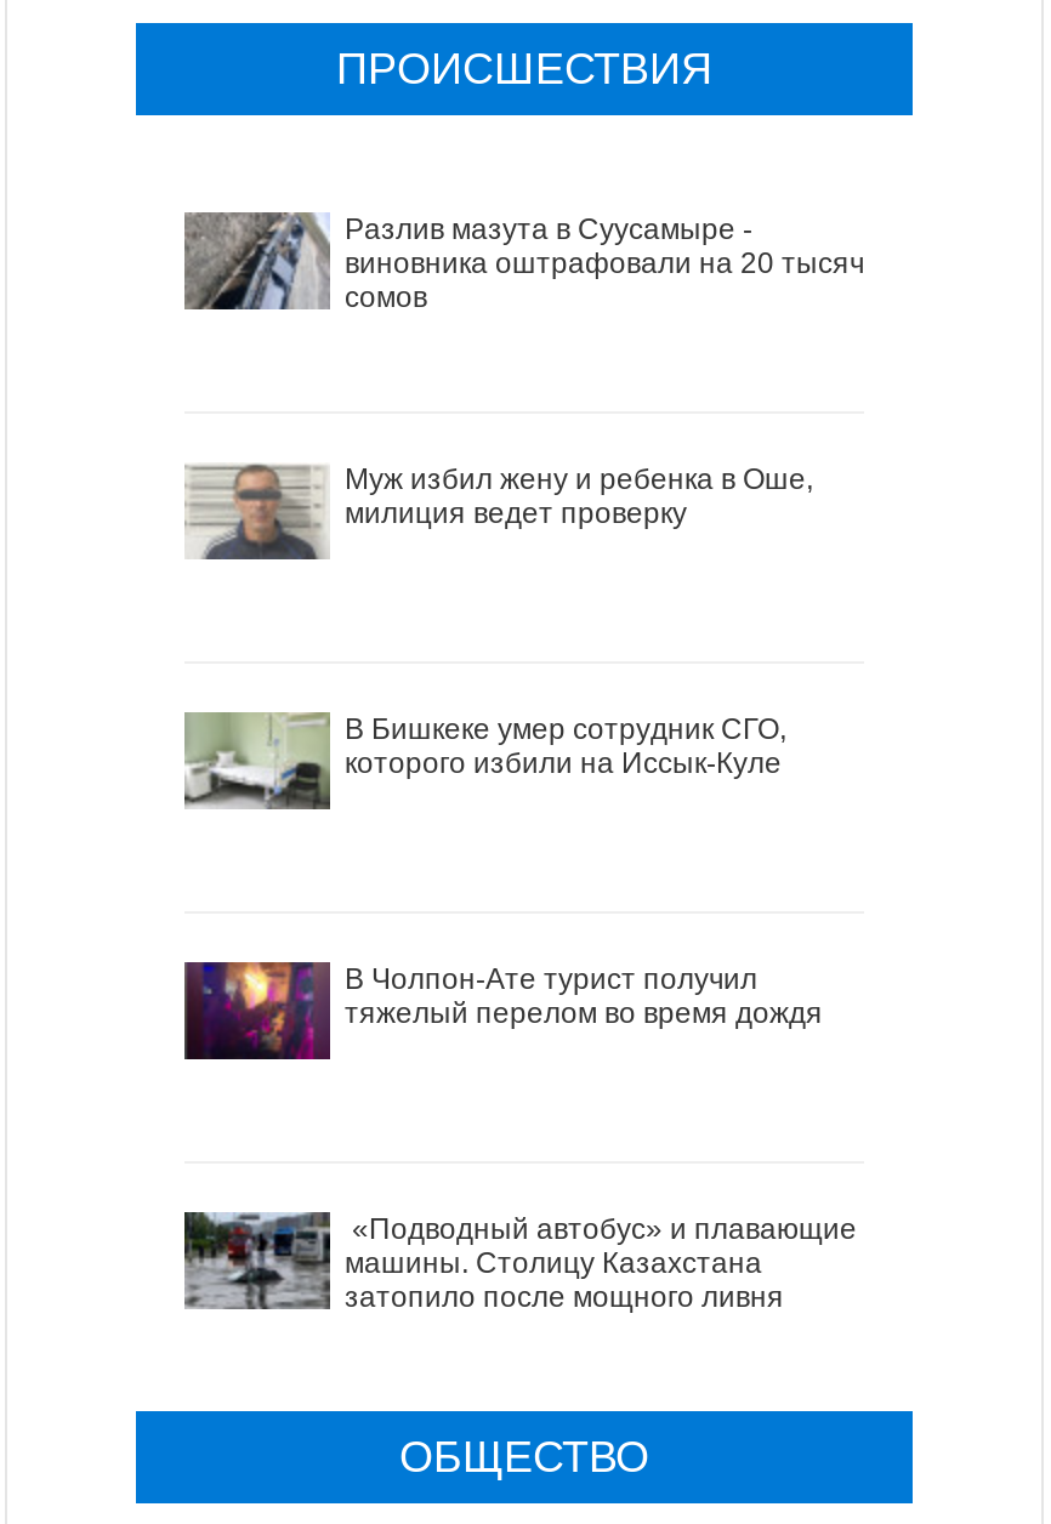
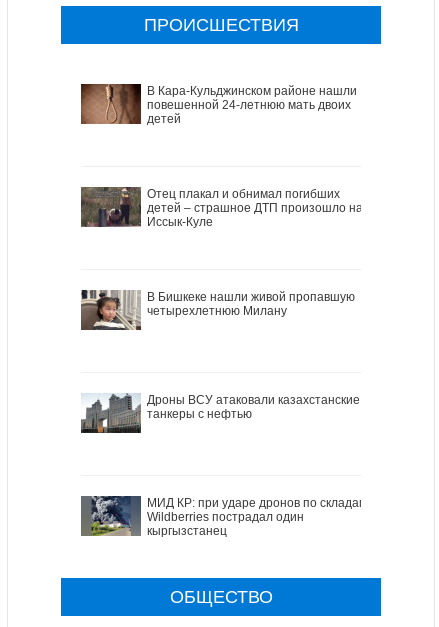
- [image]
- Разлив мазута в Суусамыре -
- виновника оштрафовали на 20 тысяч
- сомов
+ [image]
+ В Кара-Кульджинском районе нашли
+ повешенной 24-летнюю мать двоих
+ детей

- [image]
- Муж избил жену и ребенка в Оше,
- милиция ведет проверку
+ [image]
+ Отец плакал и обнимал погибших
+ детей – страшное ДТП произошло на
+ Иссык-Куле

- [image]
- В Бишкеке умер сотрудник СГО,
- которого избили на Иссык-Куле
+ [image]
+ В Бишкеке нашли живой пропавшую
+ четырехлетнюю Милану

- [image]
- В Чолпон-Ате турист получил
- тяжелый перелом во время дождя
+ [image]
+ Дроны ВСУ атаковали казахстанские
+ танкеры с нефтью

- [image]
- «Подводный автобус» и плавающие
- машины. Столицу Казахстана
- затопило после мощного ливня
+ [image]
+ МИД КР: при ударе дронов по складам
+ Wildberries пострадал один
+ кыргызстанец
